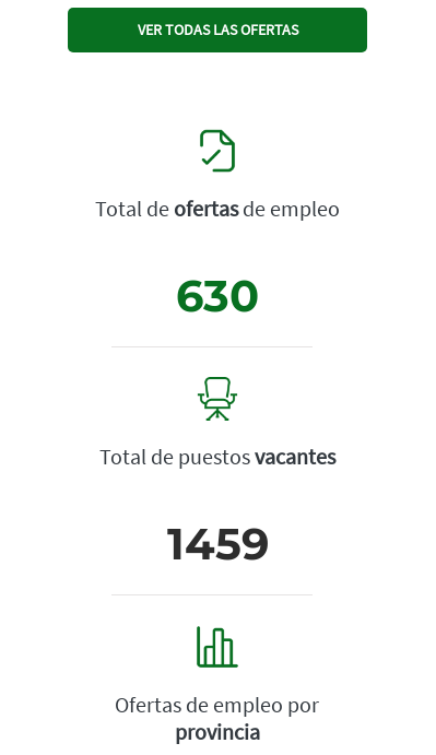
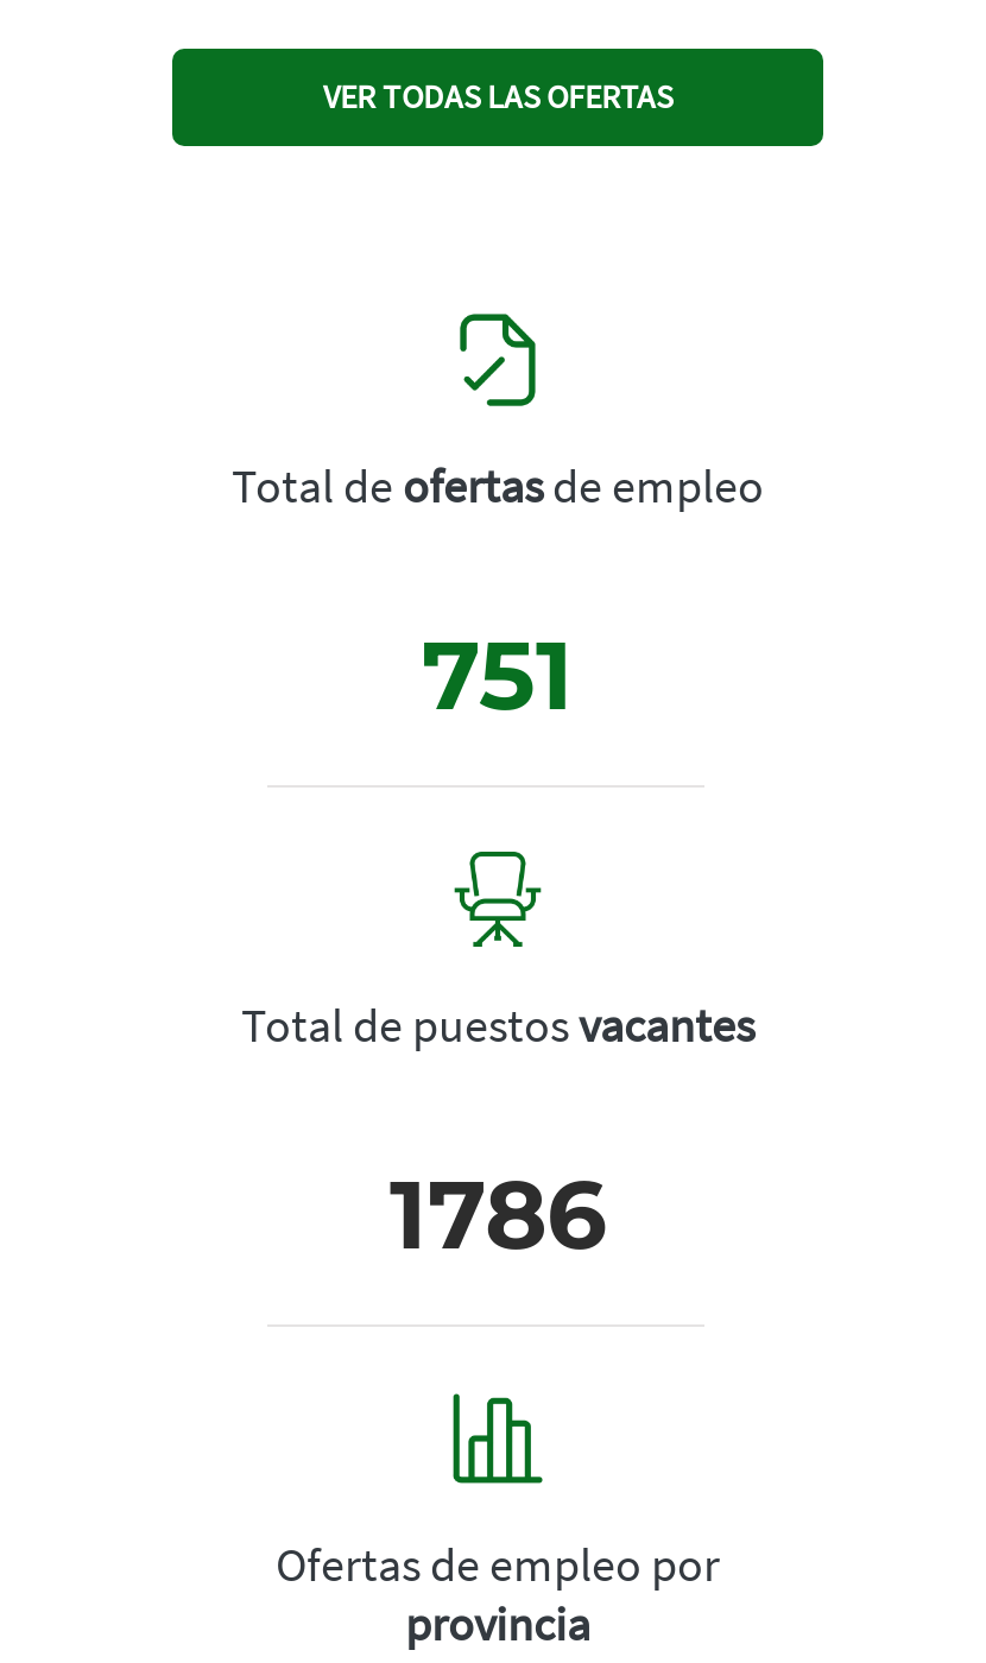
- 630
+ 751

- 1459
+ 1786
